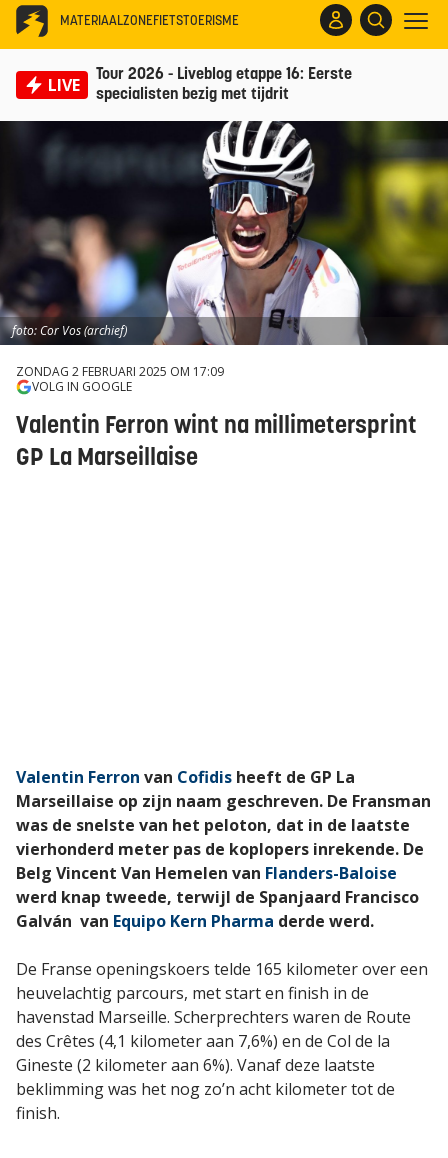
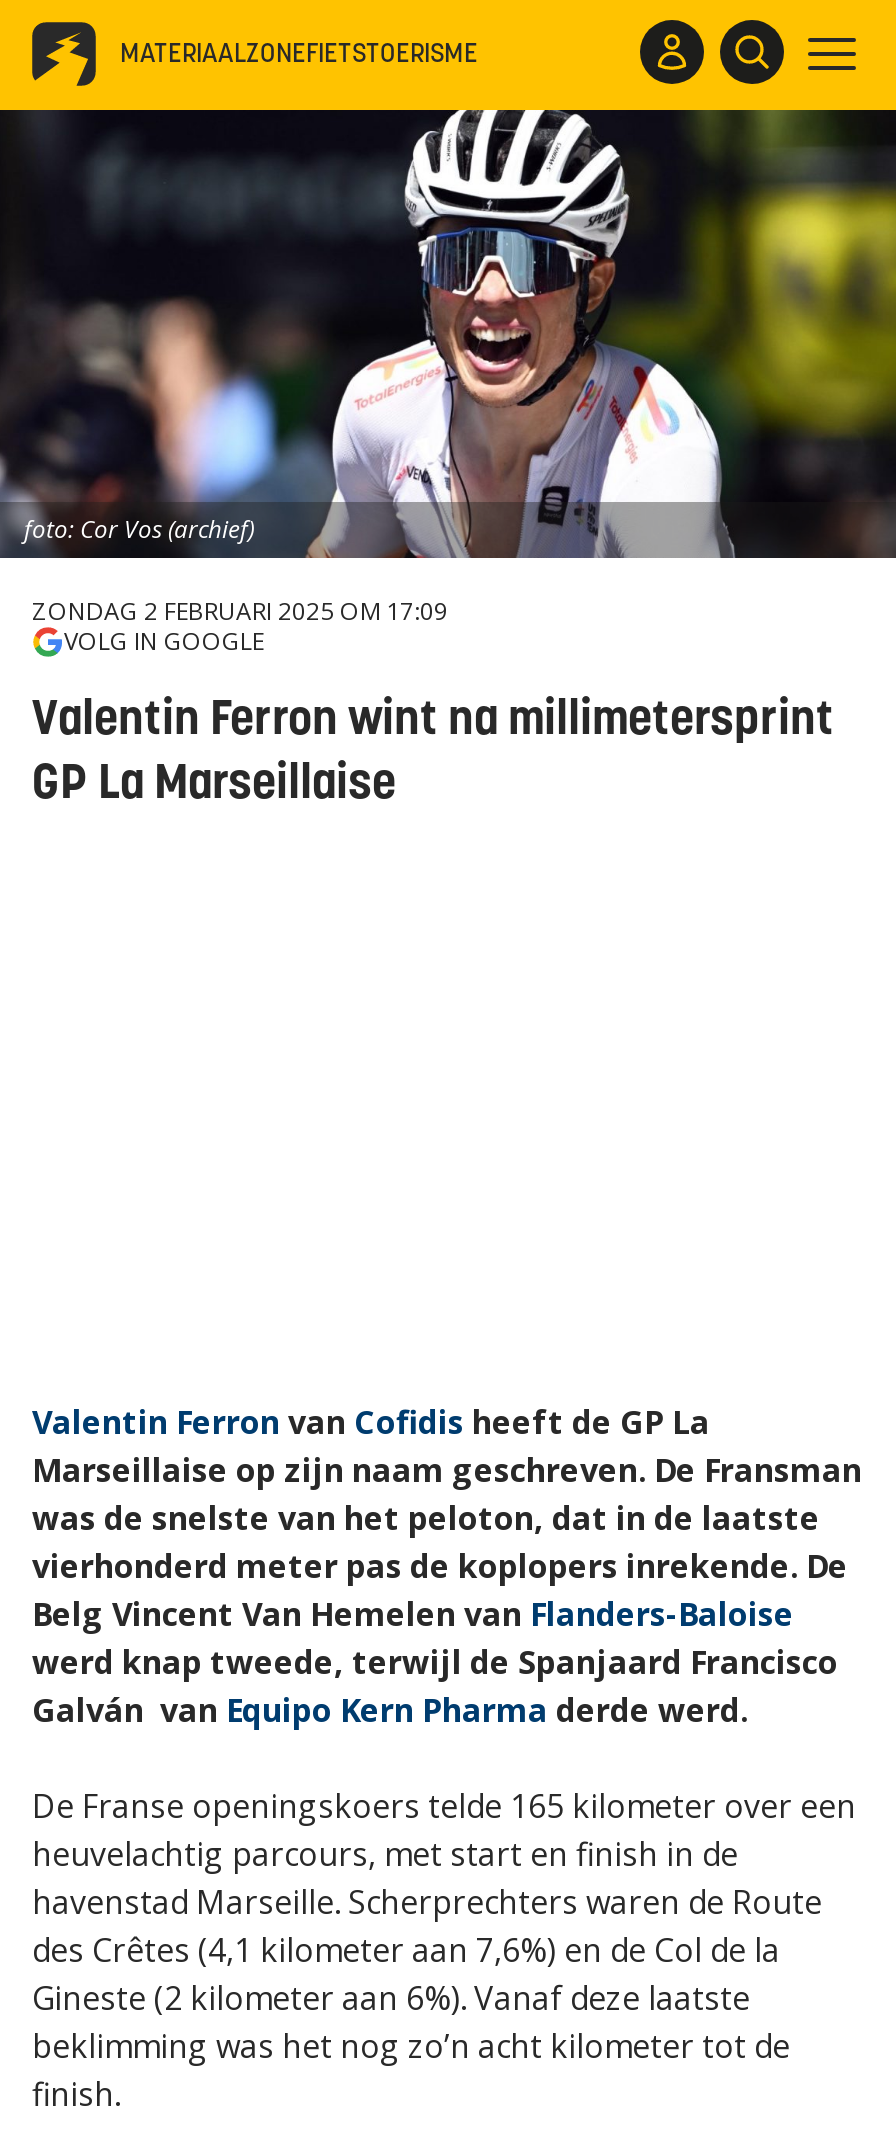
- LIVE
- Tour 2026 - Liveblog etappe 16: Eerste
- specialisten bezig met tijdrit
